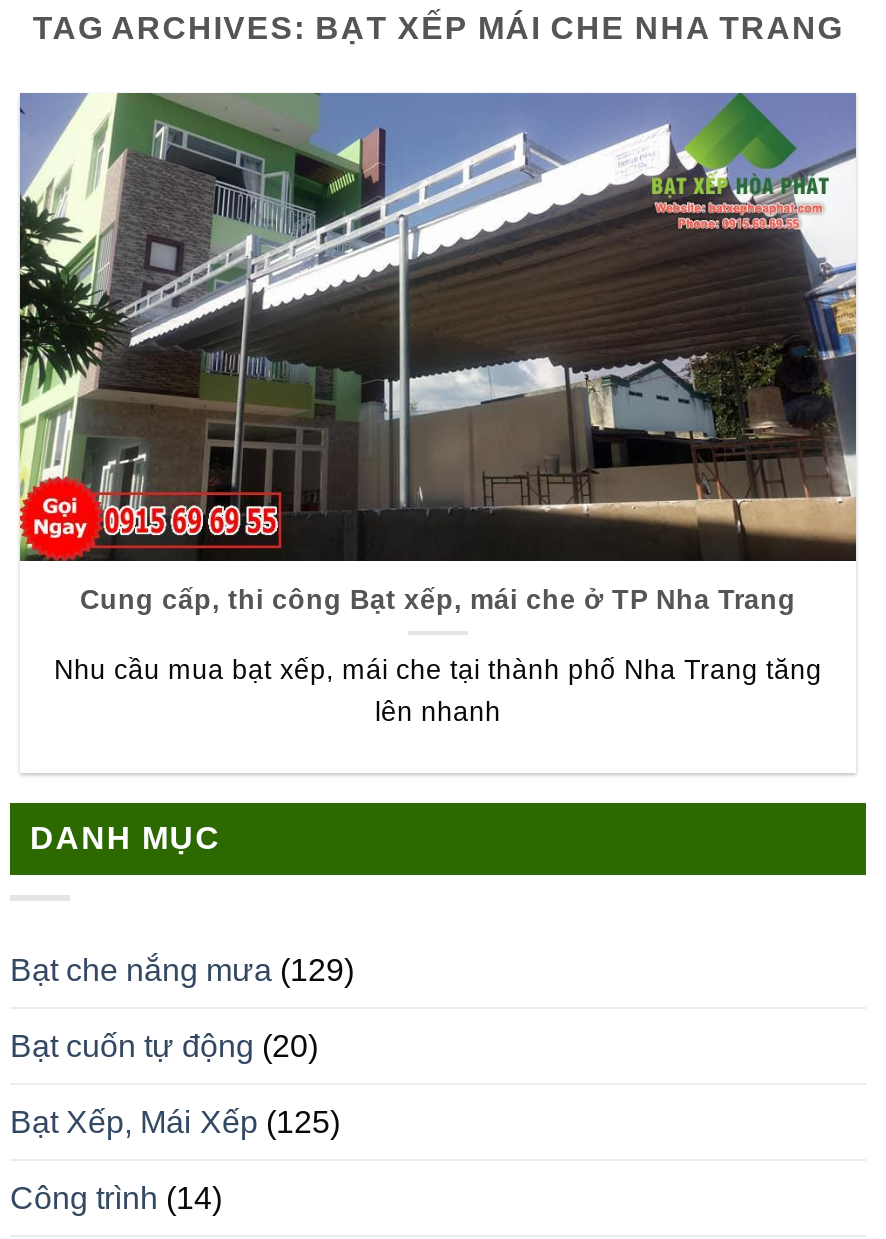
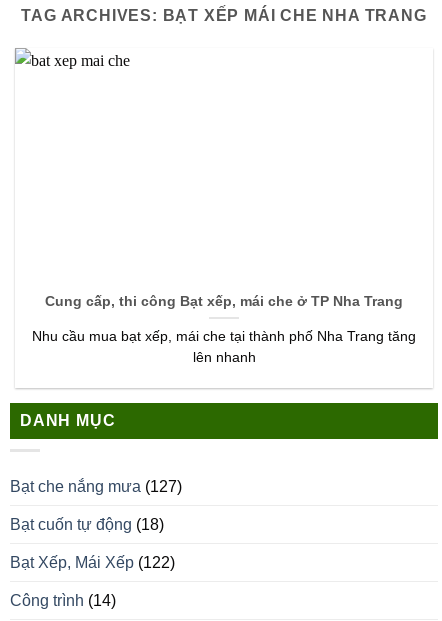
- [image]

- Bạt che nắng mưa (129)
+ Bạt che nắng mưa (127)

- Bạt cuốn tự động (20)
+ Bạt cuốn tự động (18)

- Bạt Xếp, Mái Xếp (125)
+ Bạt Xếp, Mái Xếp (122)
